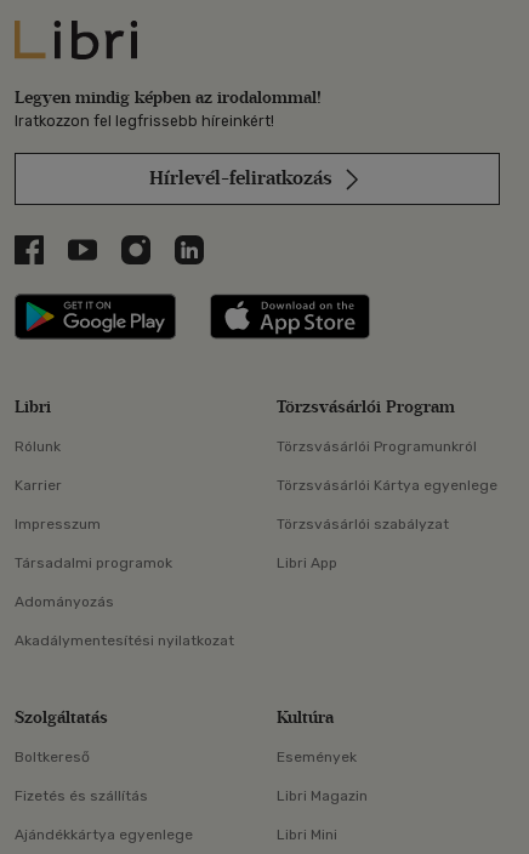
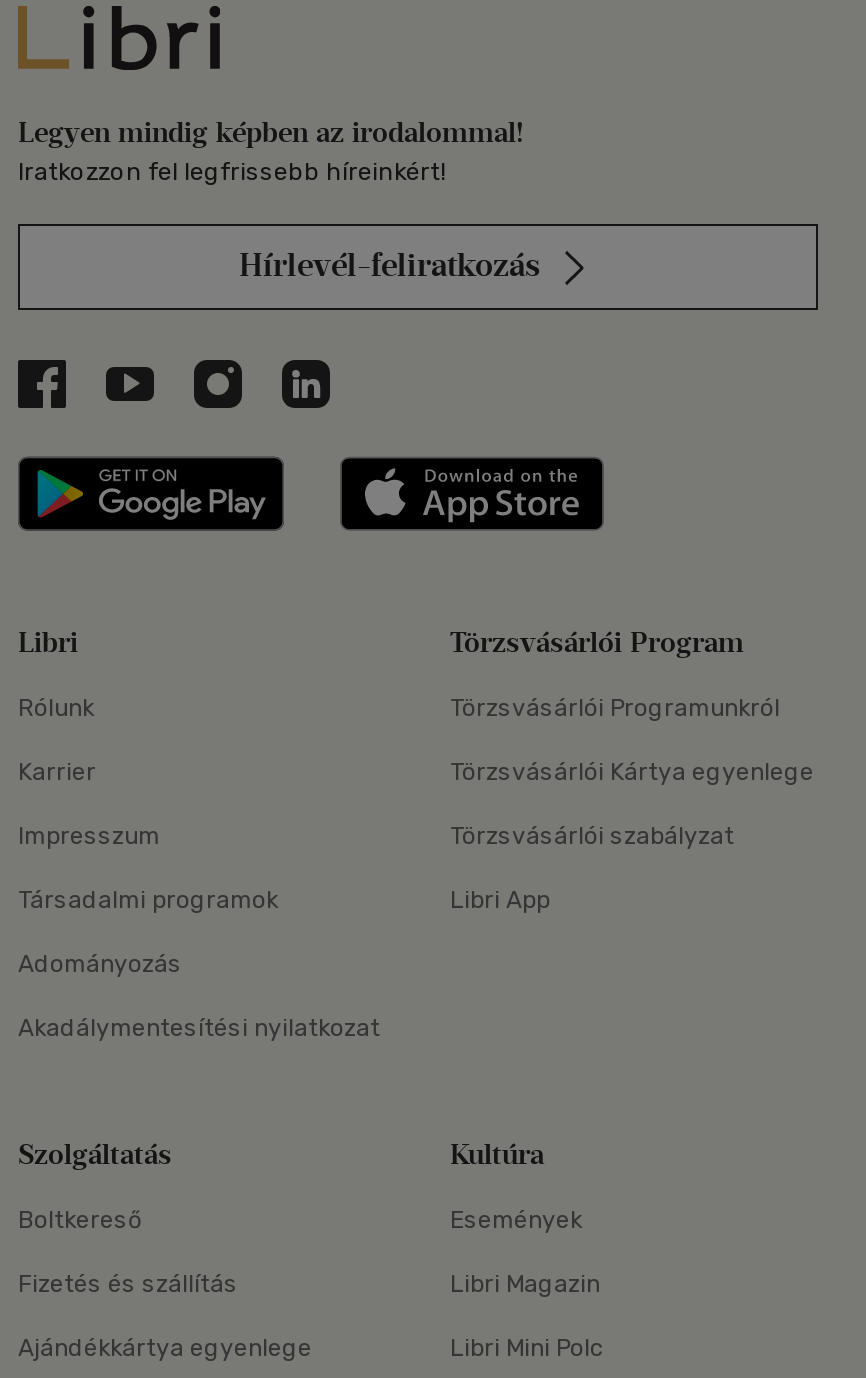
- Libri Mini
+ Libri Mini Polc
